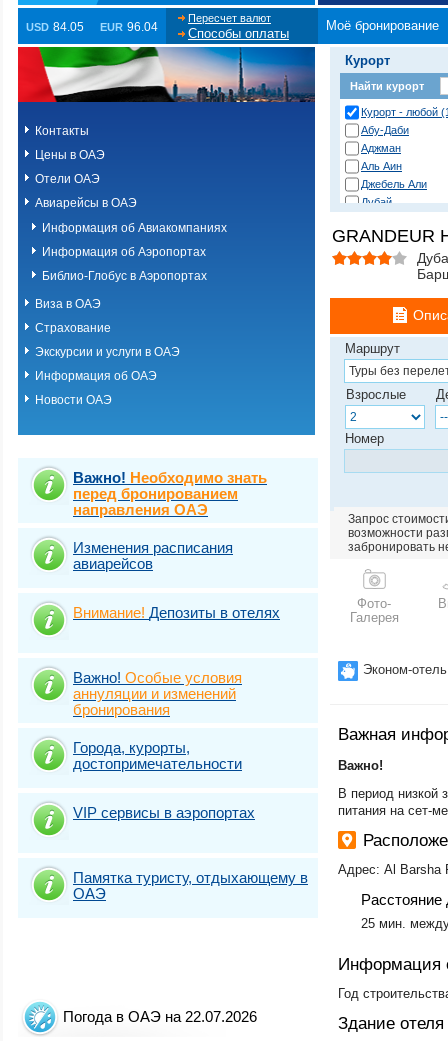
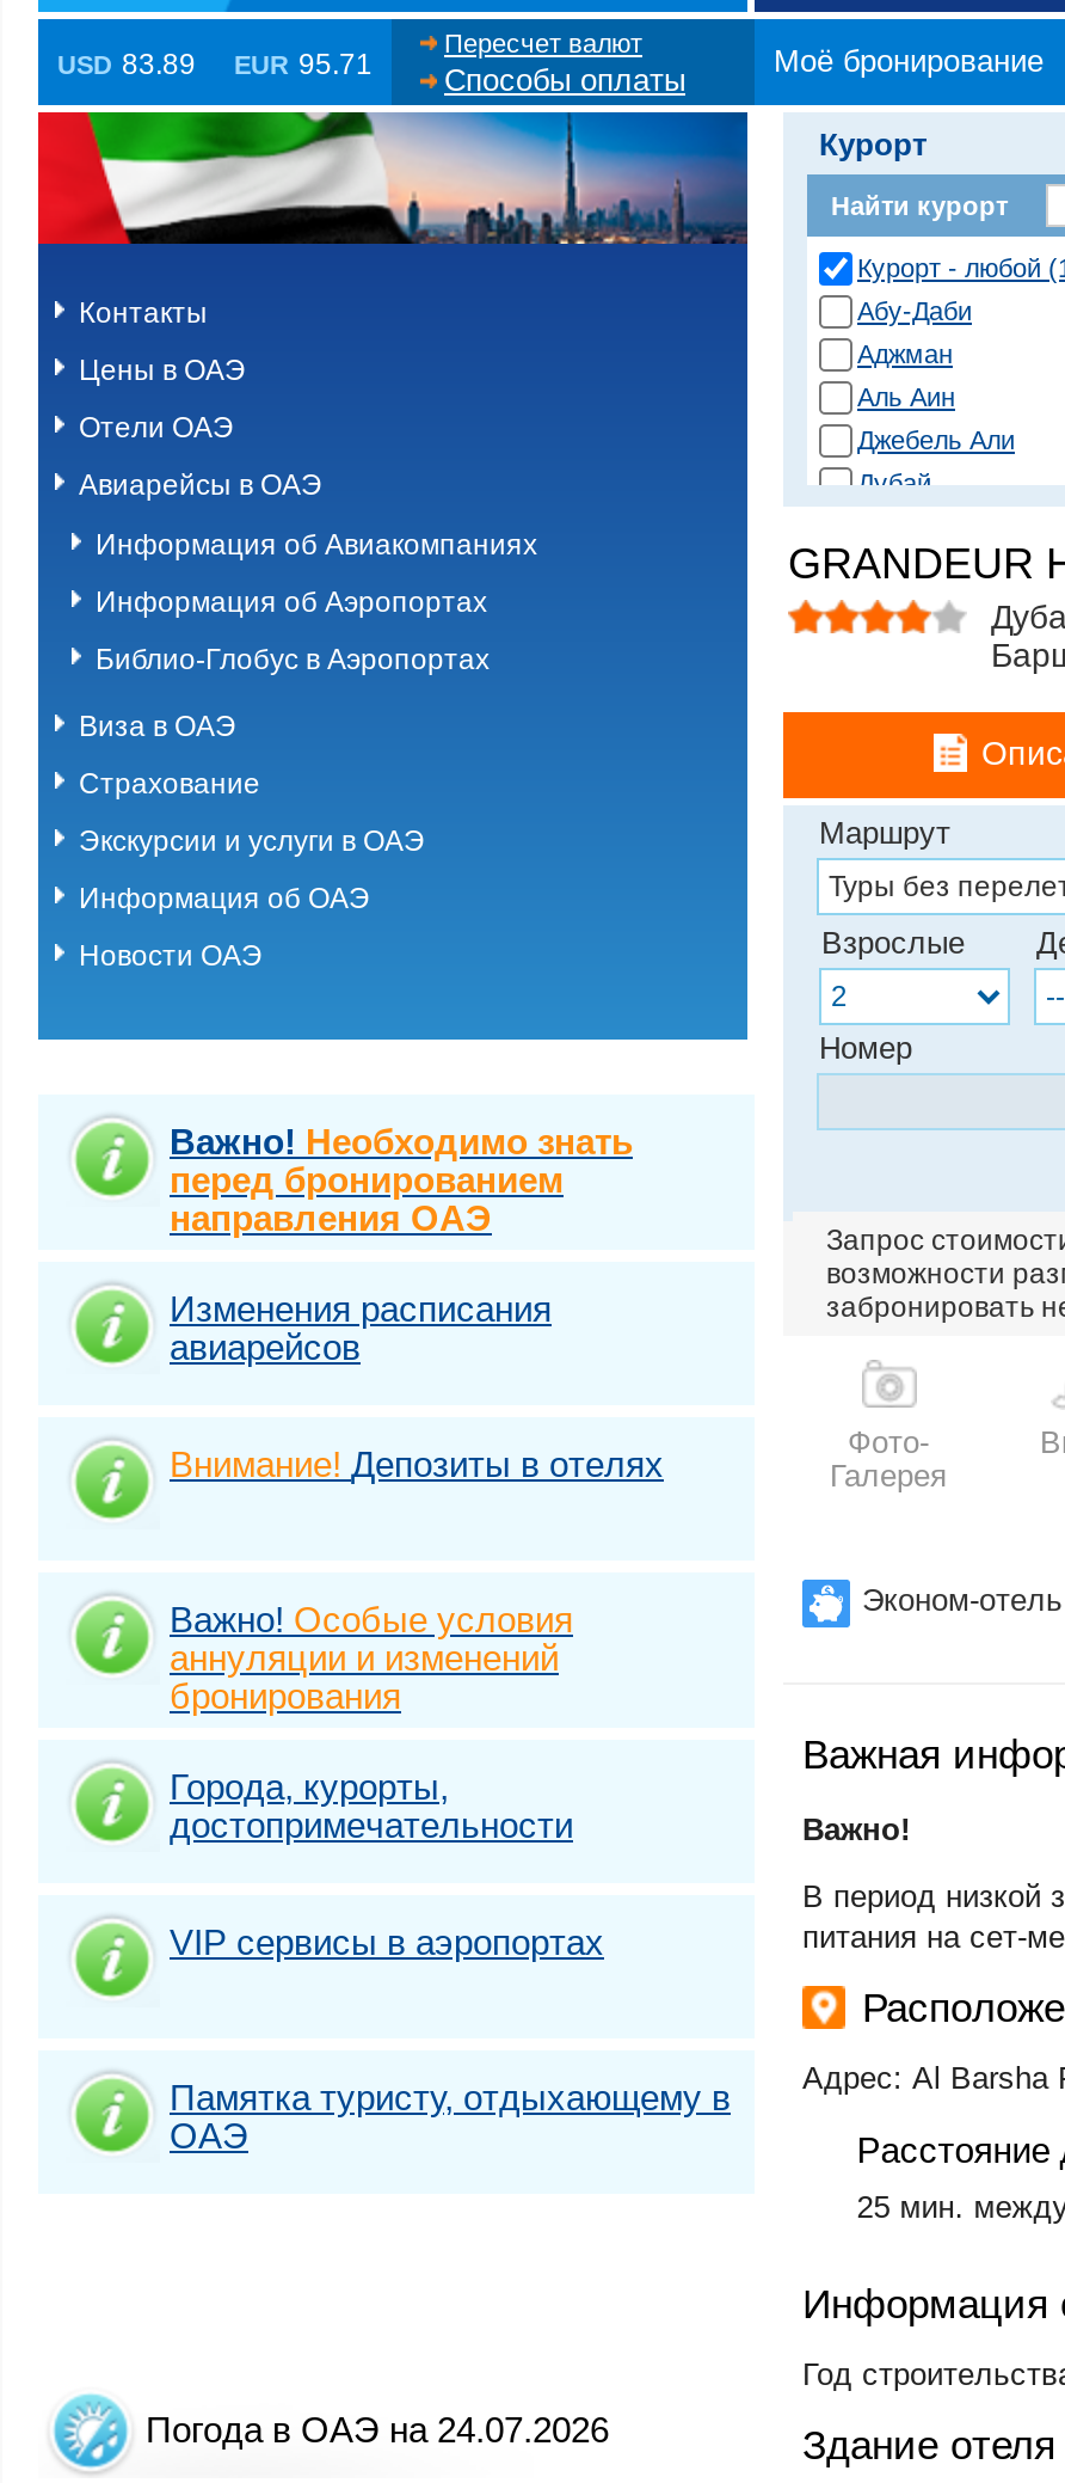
- USD 84.05
+ USD 83.89

- EUR 96.04
+ EUR 95.71

- Погода в ОАЭ на 22.07.2026
+ Погода в ОАЭ на 24.07.2026
